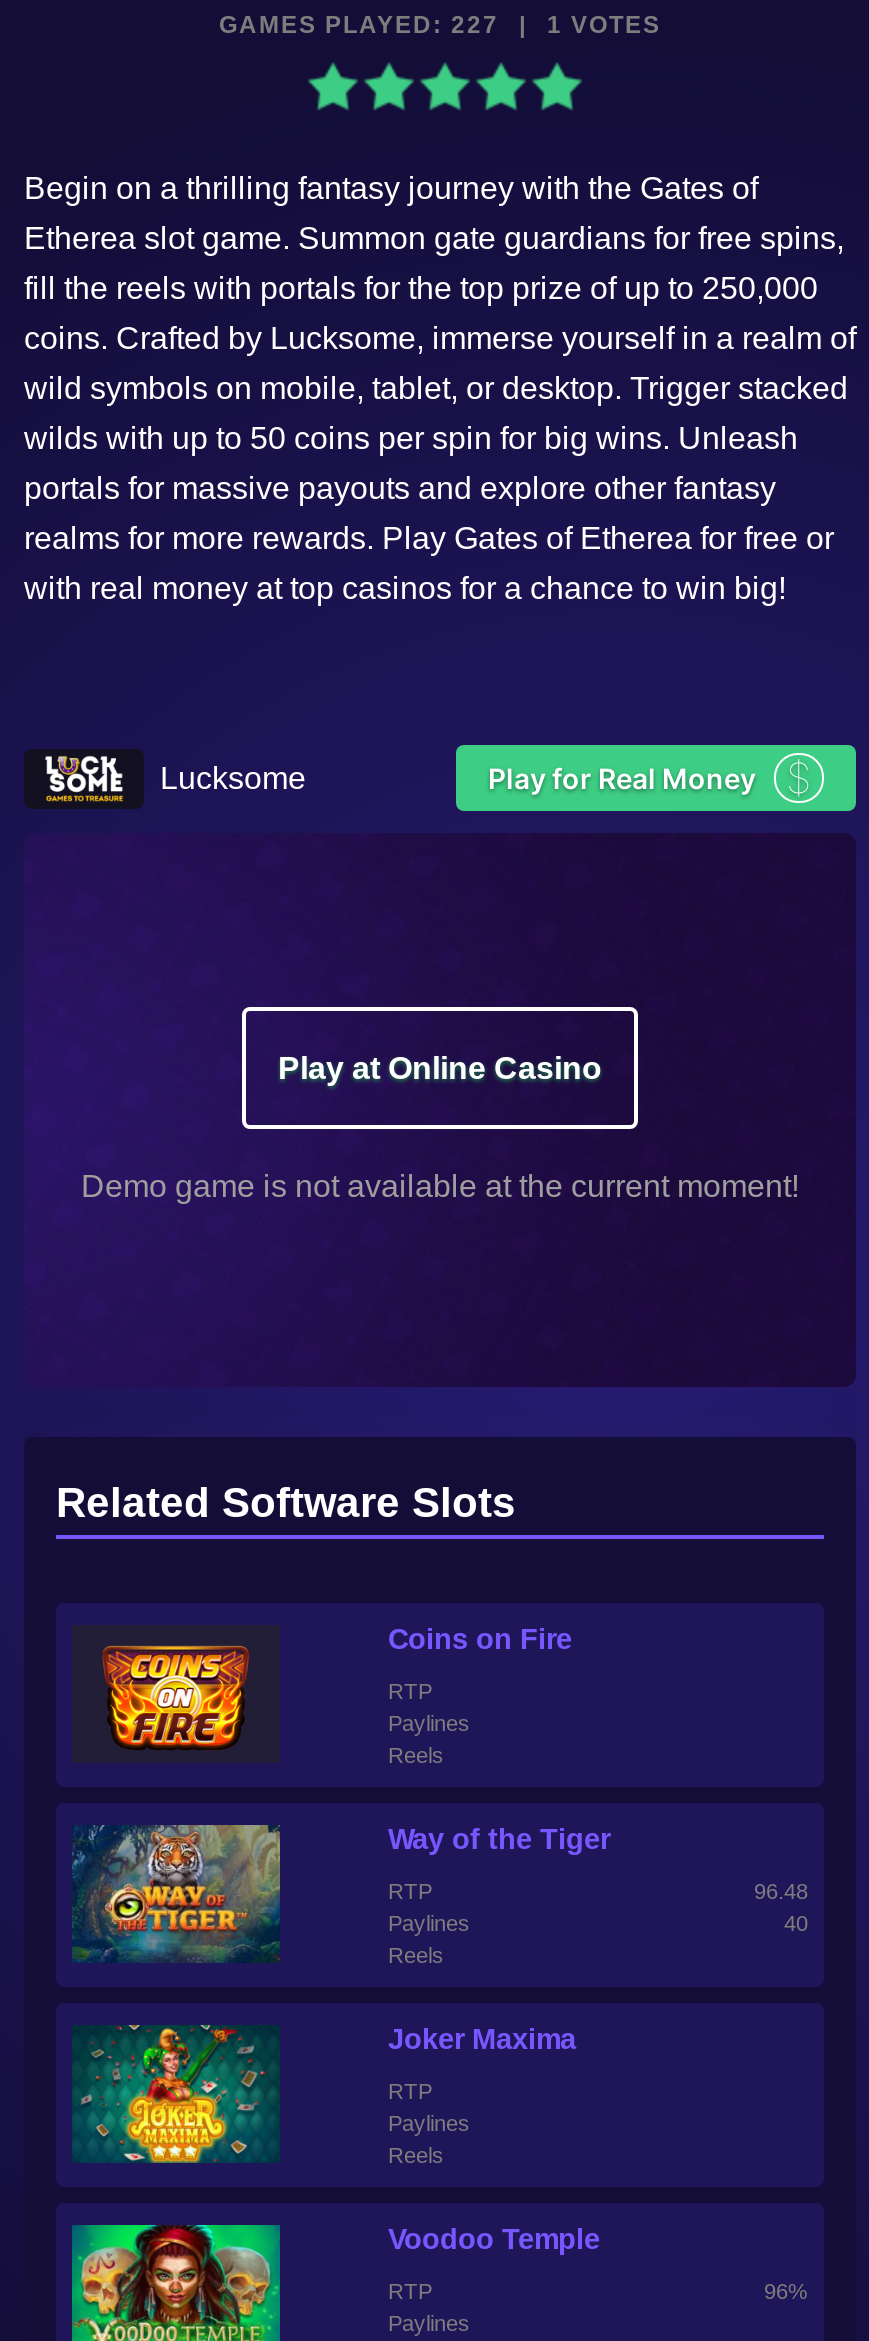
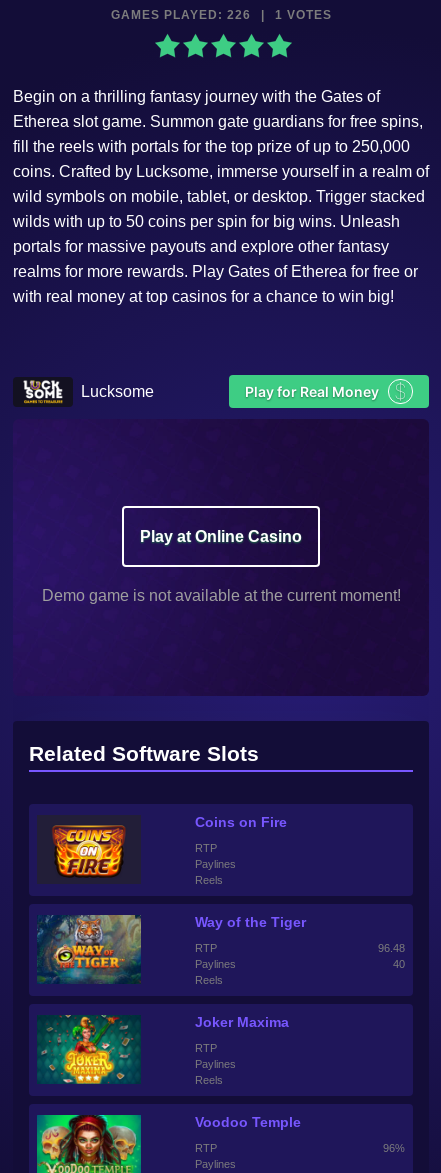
- GAMES PLAYED: 227
+ GAMES PLAYED: 226
